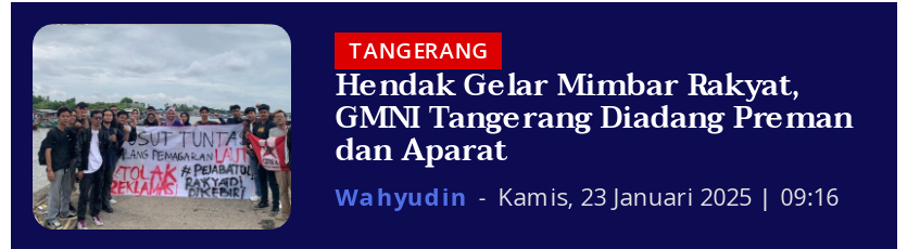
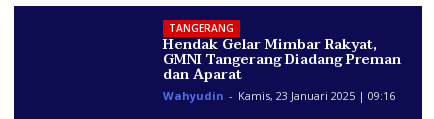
- [image]
